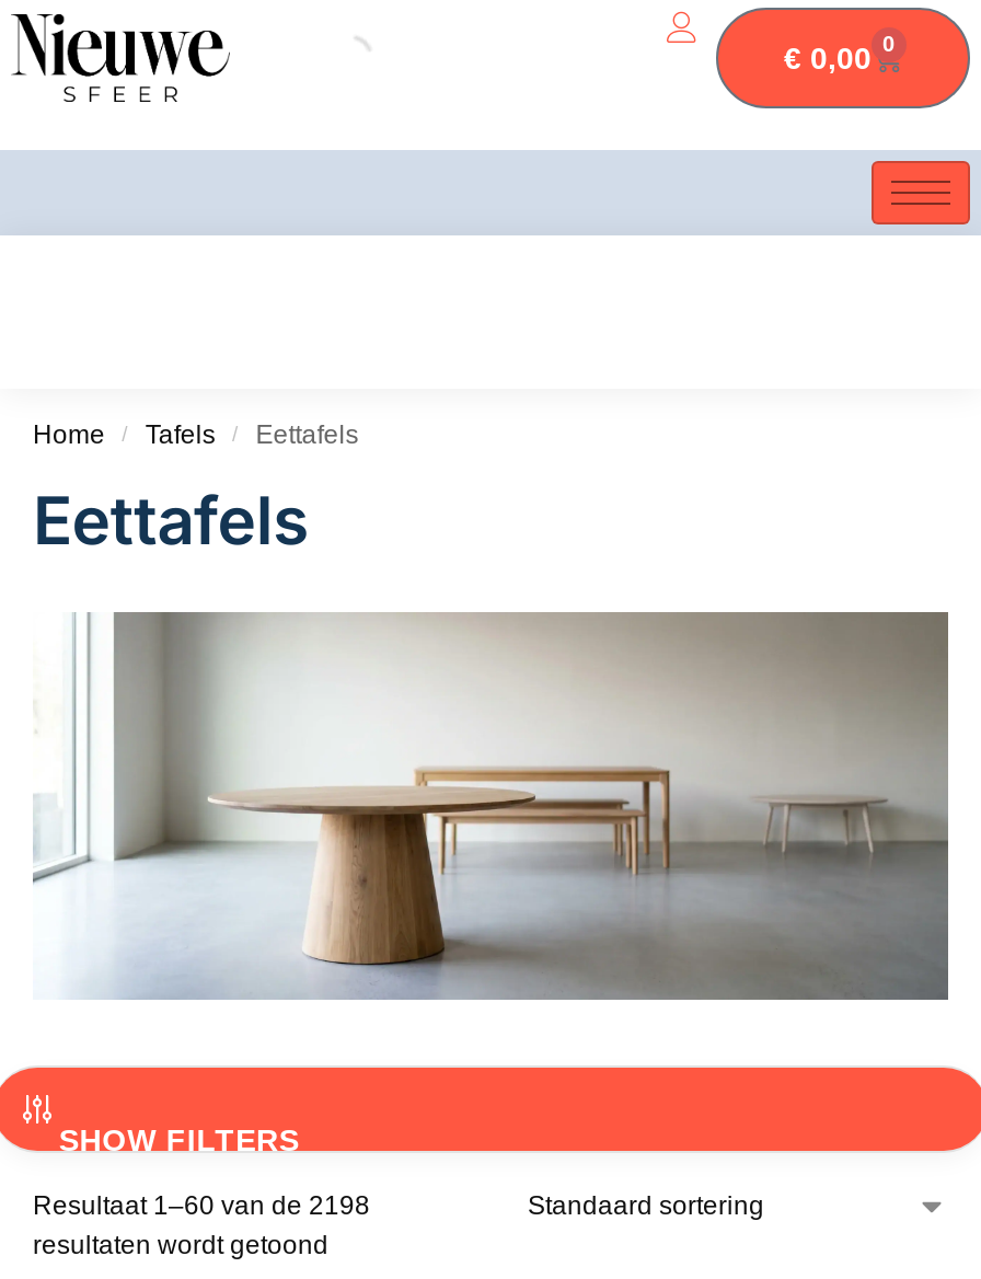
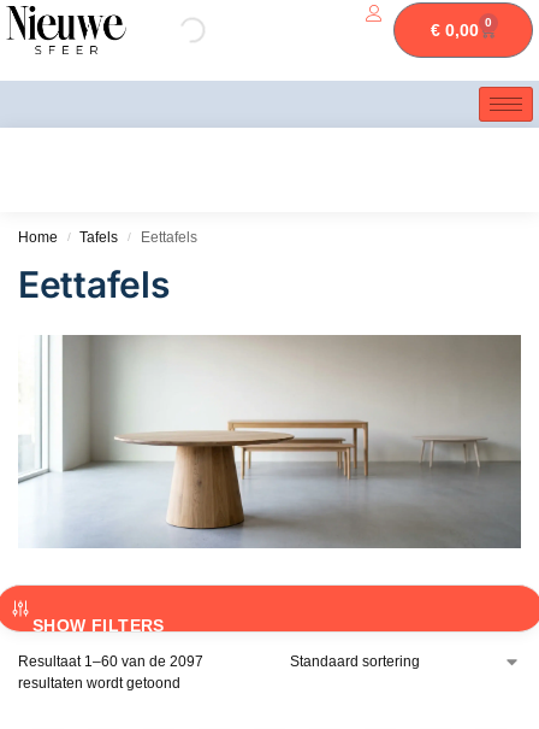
- Resultaat 1–60 van de 2198
+ Resultaat 1–60 van de 2097
